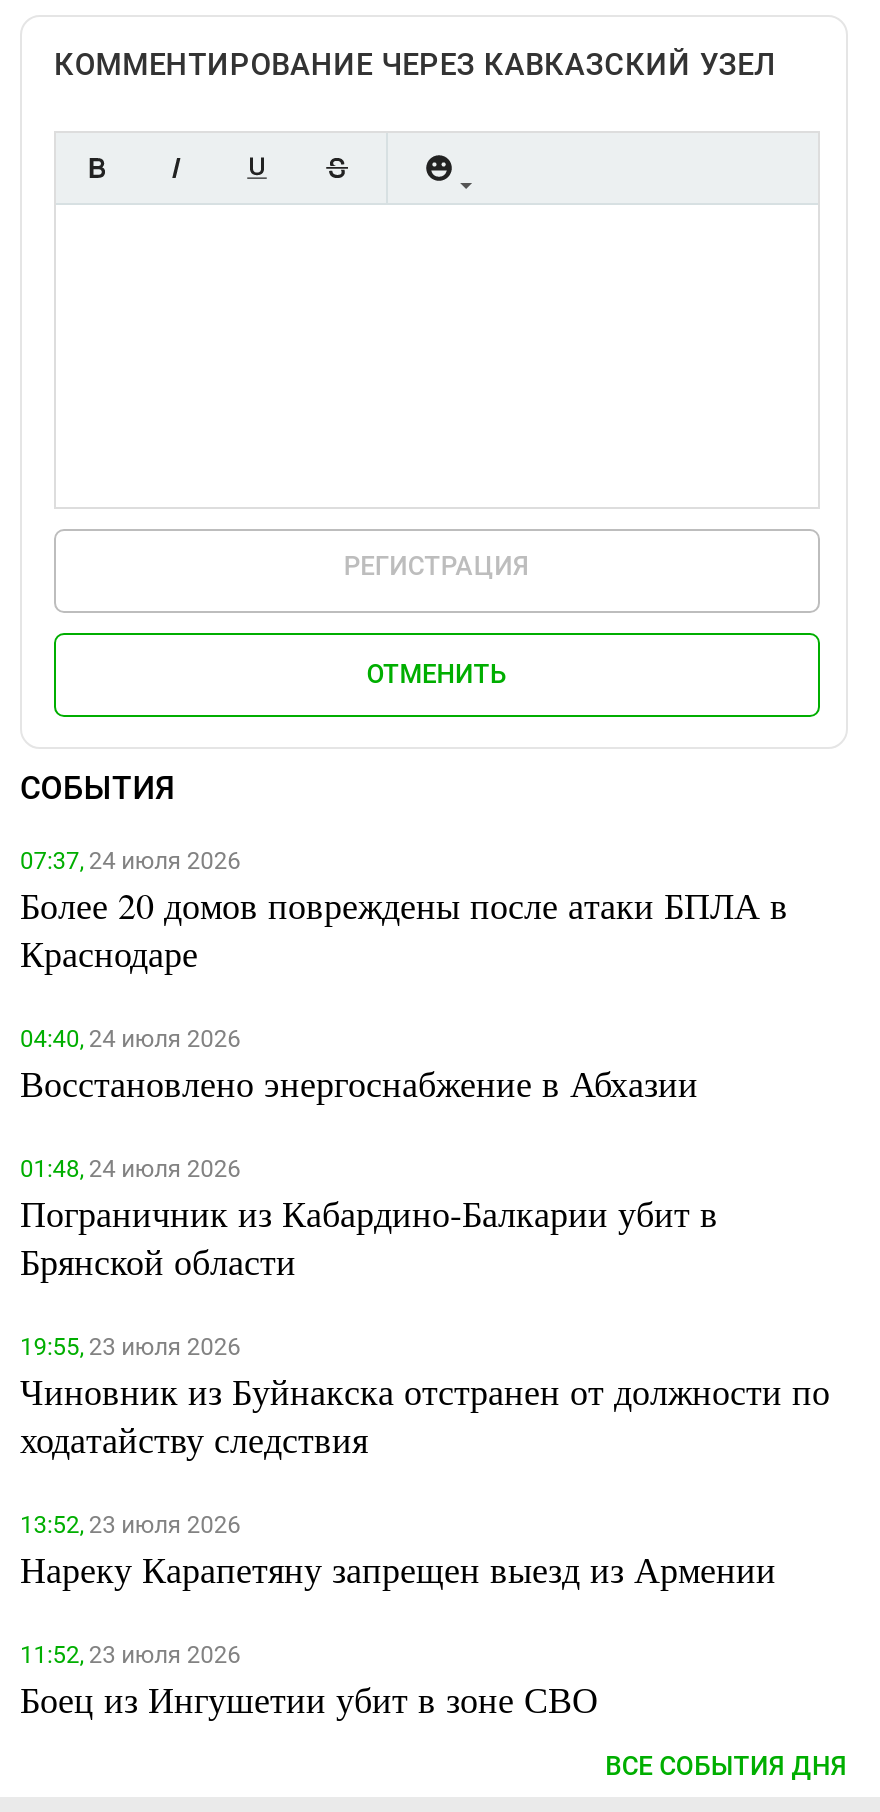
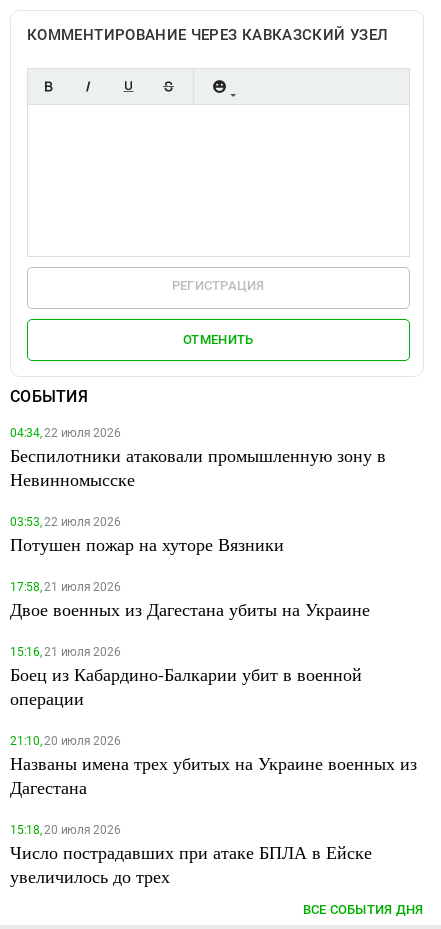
- 07:37, 24 июля 2026
- Более 20 домов повреждены после атаки БПЛА в
- Краснодаре
+ 04:34, 22 июля 2026
+ Беспилотники атаковали промышленную зону в
+ Невинномысске

- 04:40, 24 июля 2026
- Восстановлено энергоснабжение в Абхазии
+ 03:53, 22 июля 2026
+ Потушен пожар на хуторе Вязники

- 01:48, 24 июля 2026
- Пограничник из Кабардино-Балкарии убит в
- Брянской области
+ 17:58, 21 июля 2026
+ Двое военных из Дагестана убиты на Украине

- 19:55, 23 июля 2026
- Чиновник из Буйнакска отстранен от должности по
- ходатайству следствия
+ 15:16, 21 июля 2026
+ Боец из Кабардино-Балкарии убит в военной
+ операции

- 13:52, 23 июля 2026
- Нареку Карапетяну запрещен выезд из Армении
+ 21:10, 20 июля 2026
+ Названы имена трех убитых на Украине военных из
+ Дагестана

- 11:52, 23 июля 2026
- Боец из Ингушетии убит в зоне СВО
+ 15:18, 20 июля 2026
+ Число пострадавших при атаке БПЛА в Ейске
+ увеличилось до трех
